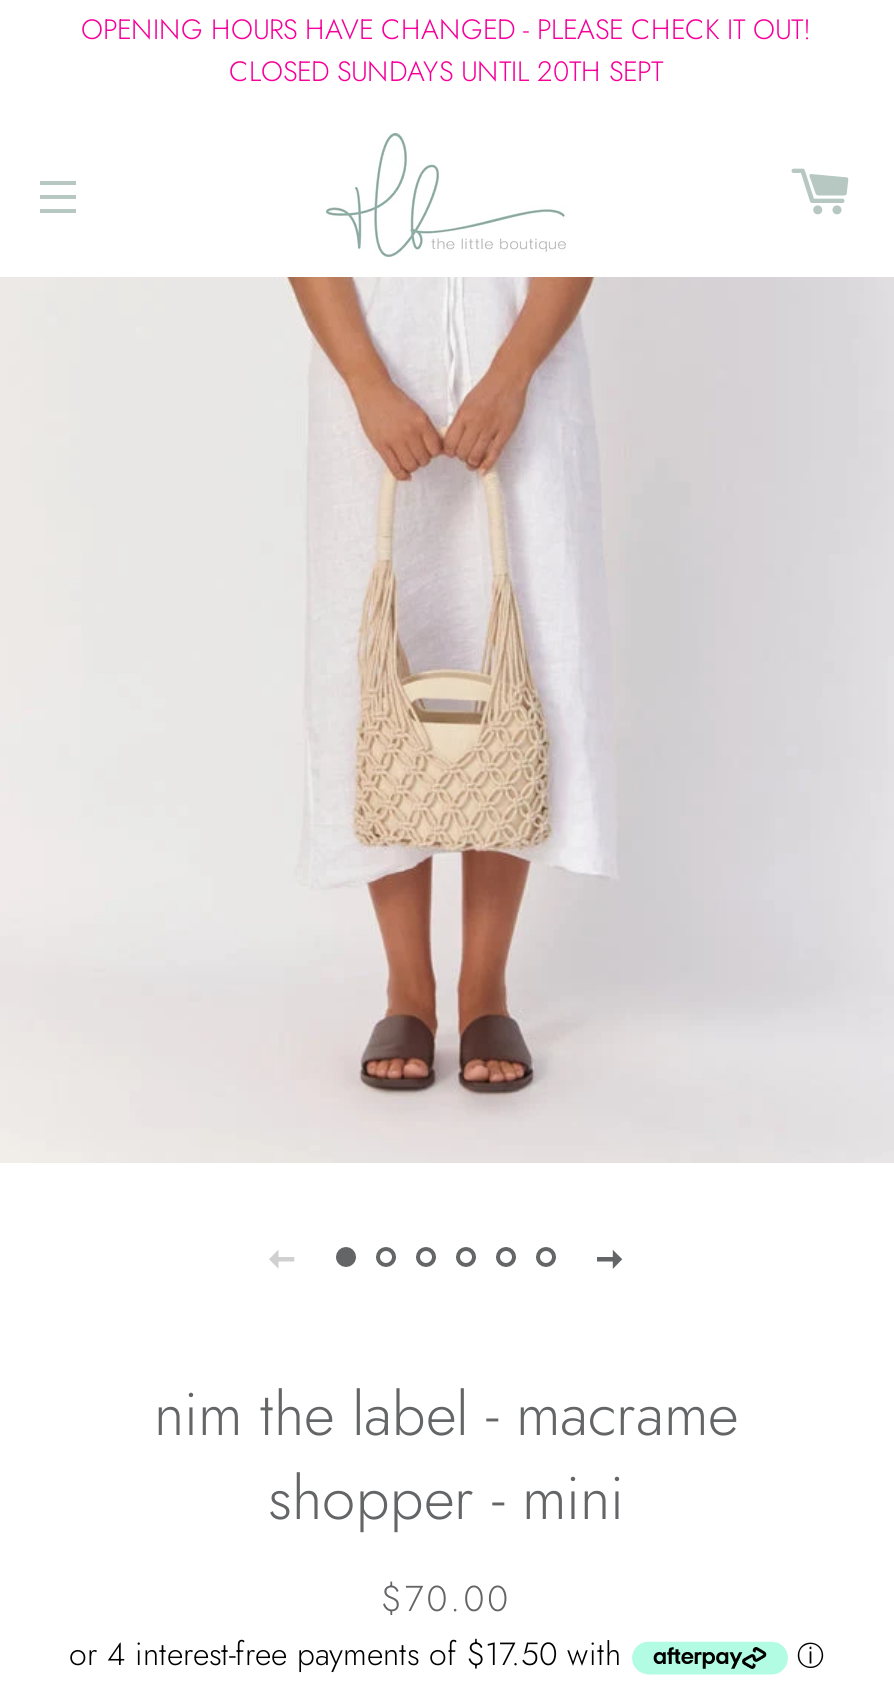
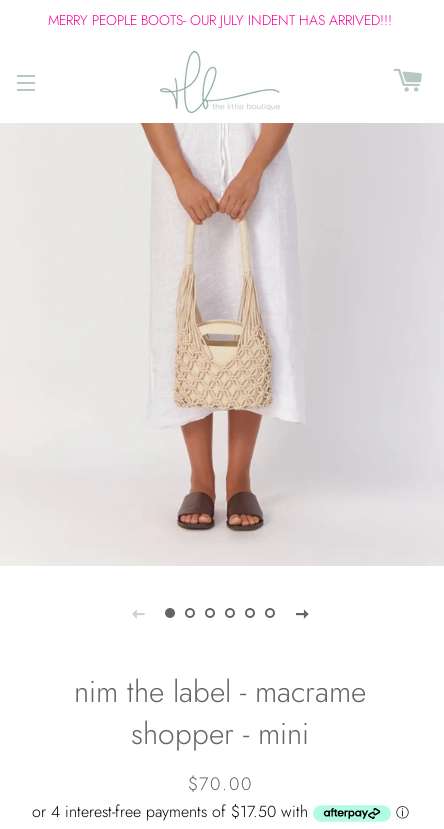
- OPENING HOURS HAVE CHANGED - PLEASE CHECK IT OUT!
- CLOSED SUNDAYS UNTIL 20TH SEPT
+ MERRY PEOPLE BOOTS- OUR JULY INDENT HAS ARRIVED!!!
